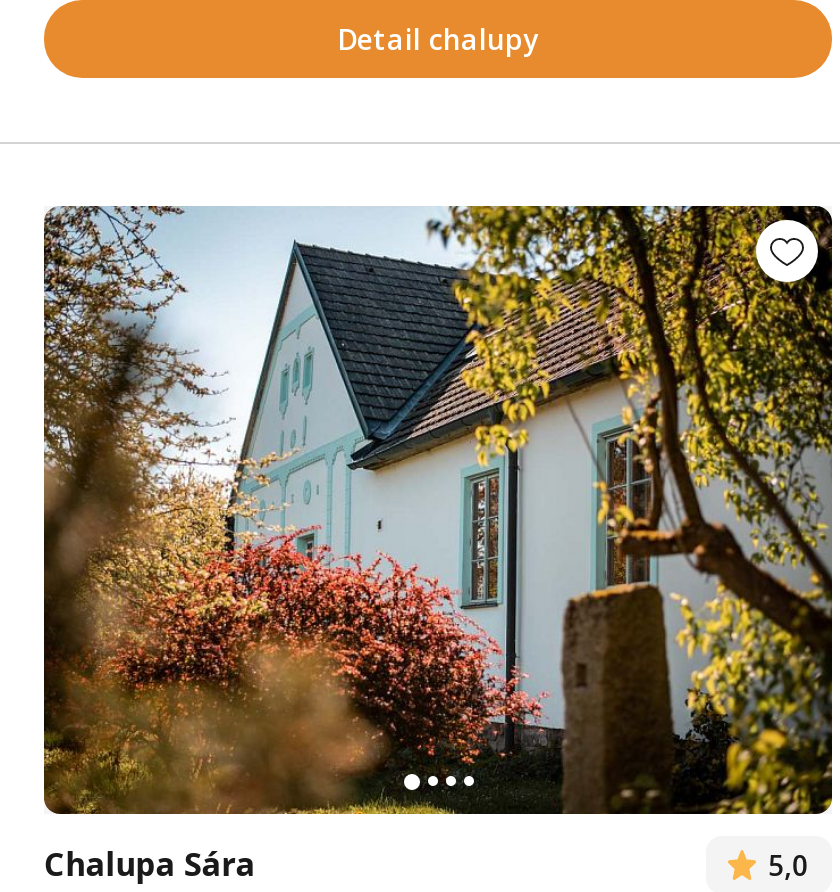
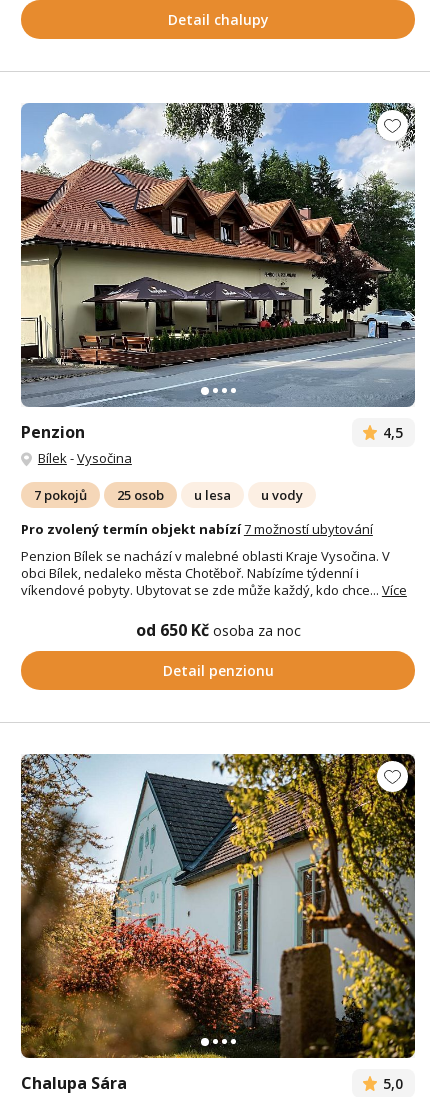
+ [image]
+ Penzion
+ 4,5
+ Bílek -Vysočina
+ 7 pokojů
+ 25 osob
+ u lesa
+ u vody
+ Pro zvolený termín objekt nabízí 7 možností ubytování
+ Penzion Bílek se nachází v malebné oblasti Kraje Vysočina. V
+ obci Bílek, nedaleko města Chotěboř. Nabízíme týdenní i
+ víkendové pobyty. Ubytovat se zde může každý, kdo chce... Více
+ od 650 Kč osoba za noc
+ Detail penzionu
